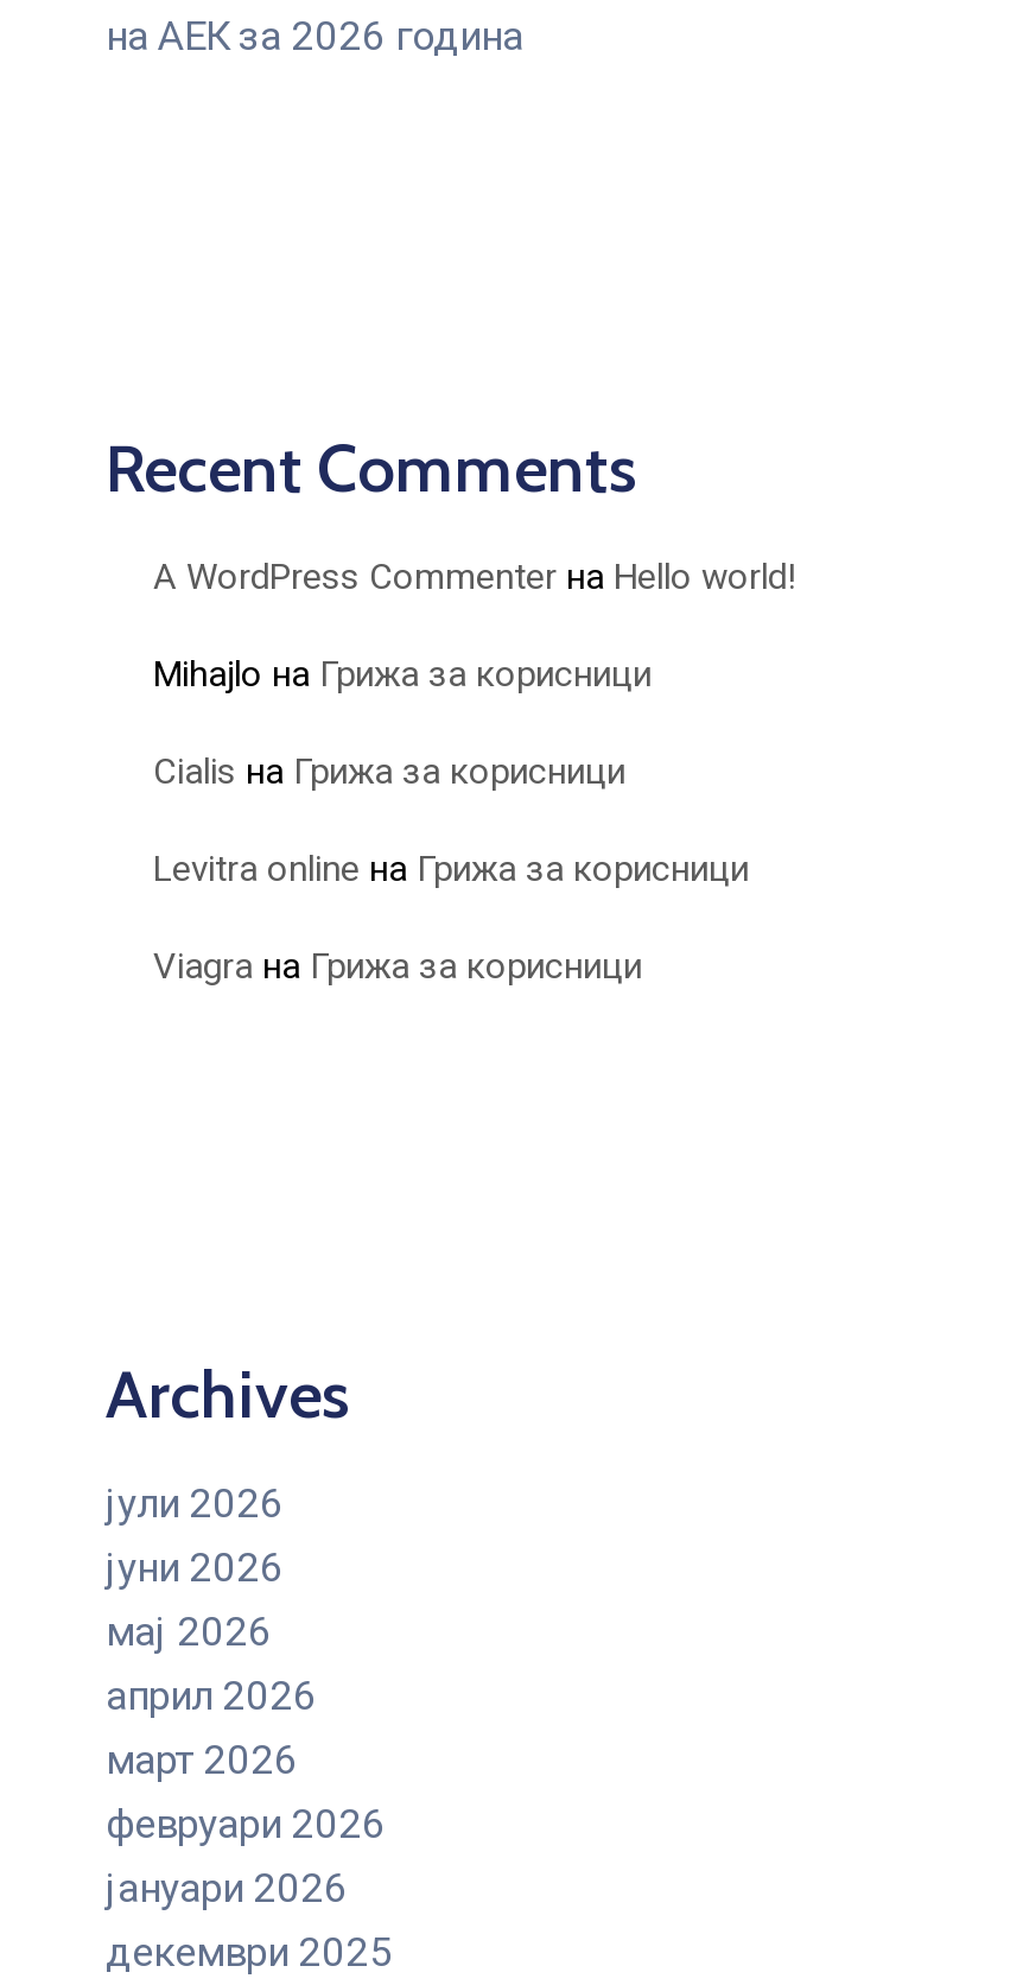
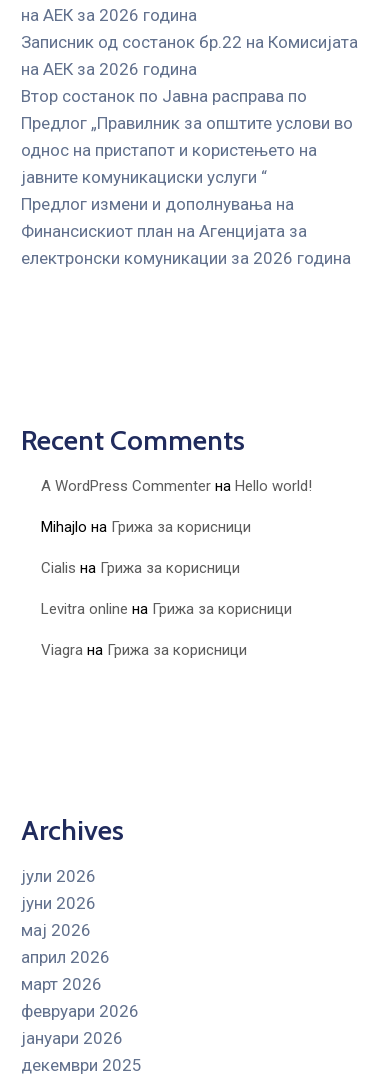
+ Записник од состанок бр.22 на Комисијата
+ на АЕК за 2026 година
+ Втор состанок по Јавна расправа по
+ Предлог „Правилник за општите услови во
+ однос на пристапот и користењето на
+ јавните комуникациски услуги “
+ Предлог измени и дополнувања на
+ Финансискиот план на Агенцијата за
+ електронски комуникации за 2026 година
